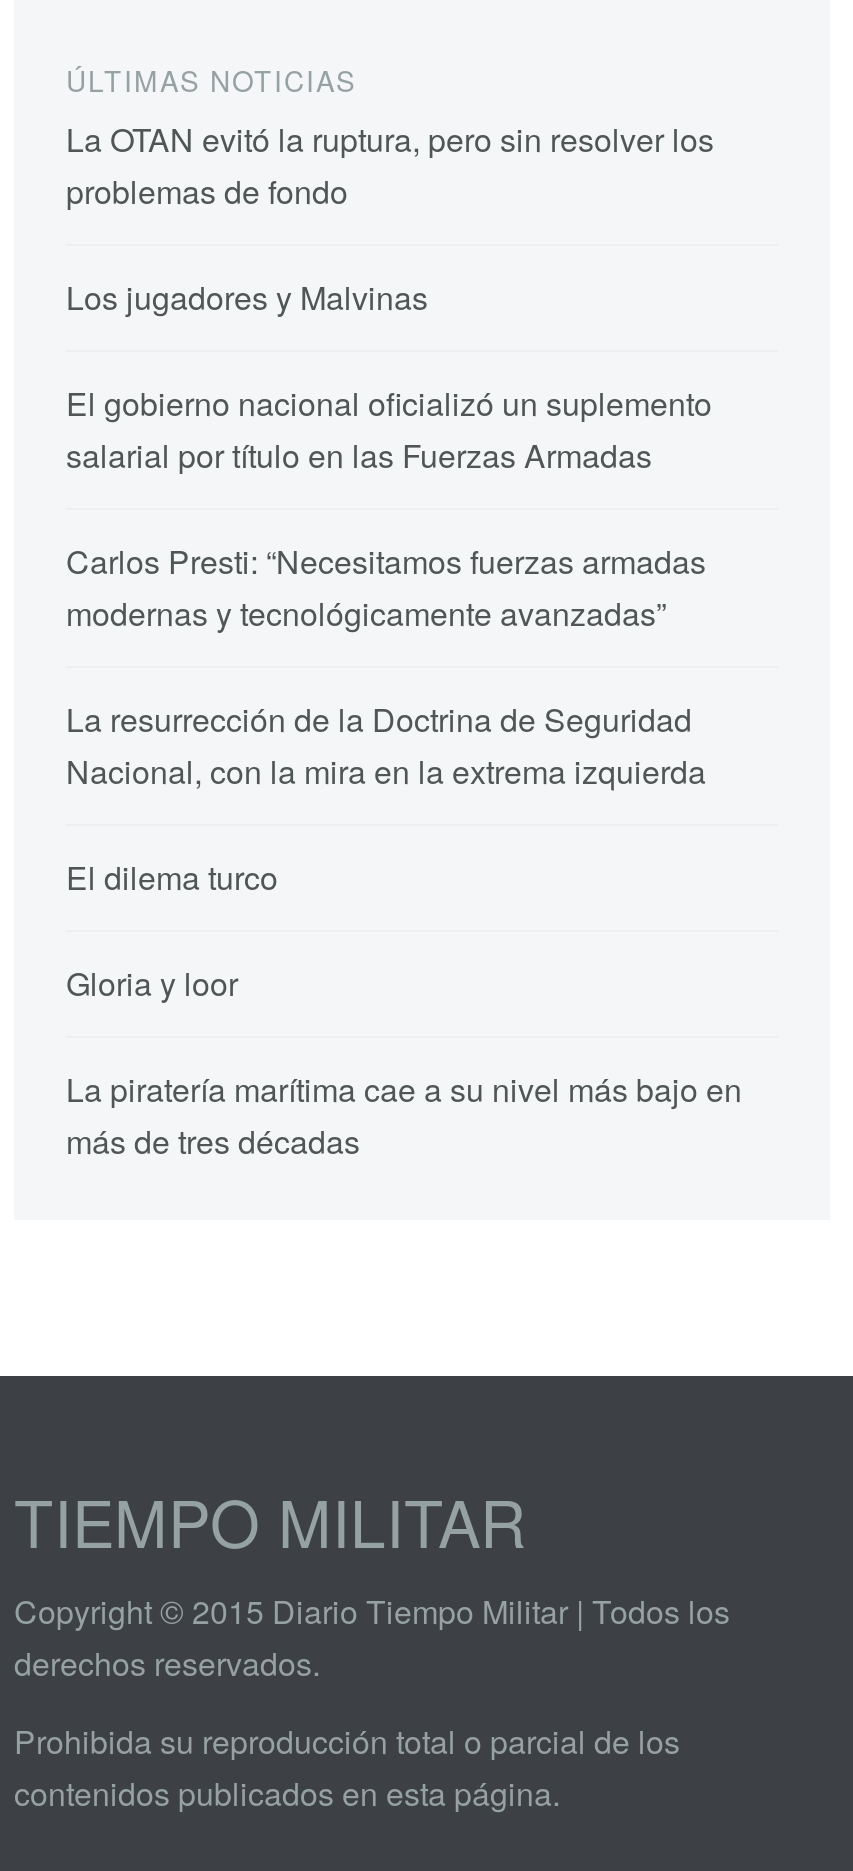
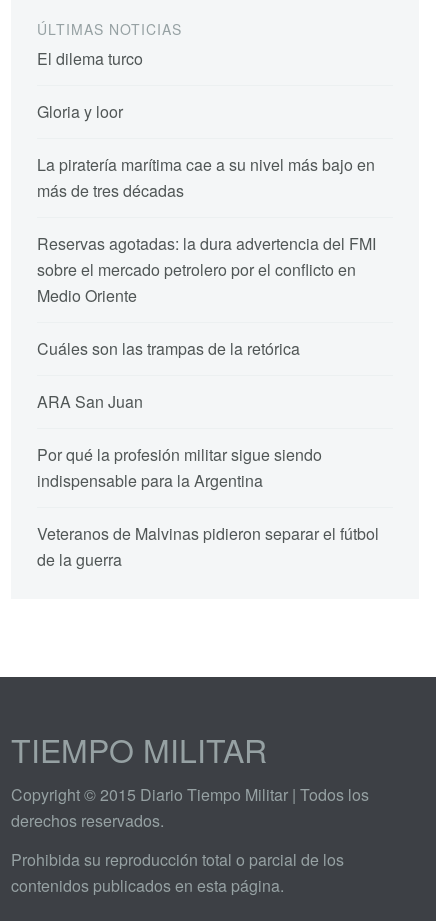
- La OTAN evitó la ruptura, pero sin resolver los
- problemas de fondo
- Los jugadores y Malvinas
- El gobierno nacional oficializó un suplemento
- salarial por título en las Fuerzas Armadas
- Carlos Presti: “Necesitamos fuerzas armadas
- modernas y tecnológicamente avanzadas”
- La resurrección de la Doctrina de Seguridad
- Nacional, con la mira en la extrema izquierda

moved up: El dilema turco | Gloria y loor | La piratería marítima cae a su nivel más bajo en | más de tres décadas

+ Reservas agotadas: la dura advertencia del FMI
+ sobre el mercado petrolero por el conflicto en
+ Medio Oriente
+ Cuáles son las trampas de la retórica
+ ARA San Juan
+ Por qué la profesión militar sigue siendo
+ indispensable para la Argentina
+ Veteranos de Malvinas pidieron separar el fútbol
+ de la guerra
